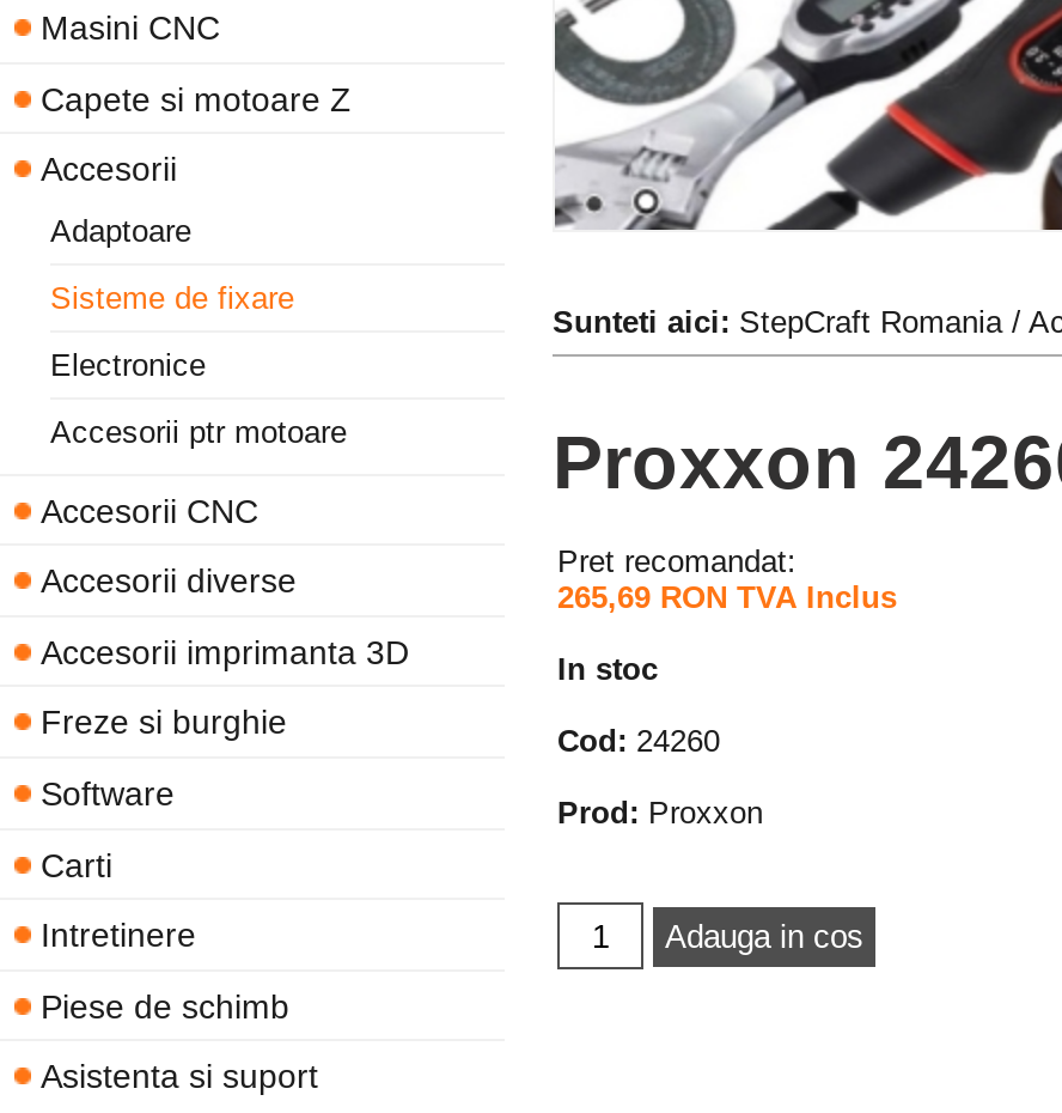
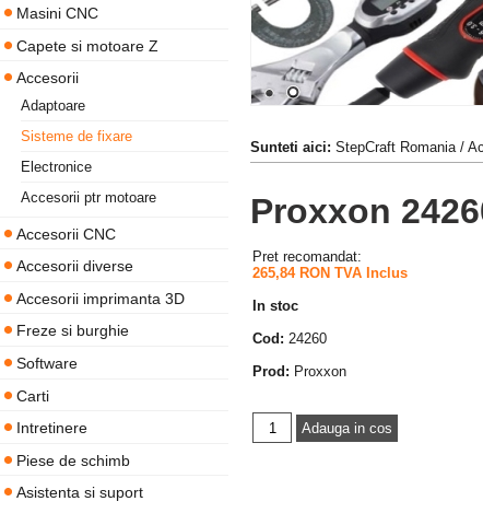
- 265,69 RON TVA Inclus
+ 265,84 RON TVA Inclus
